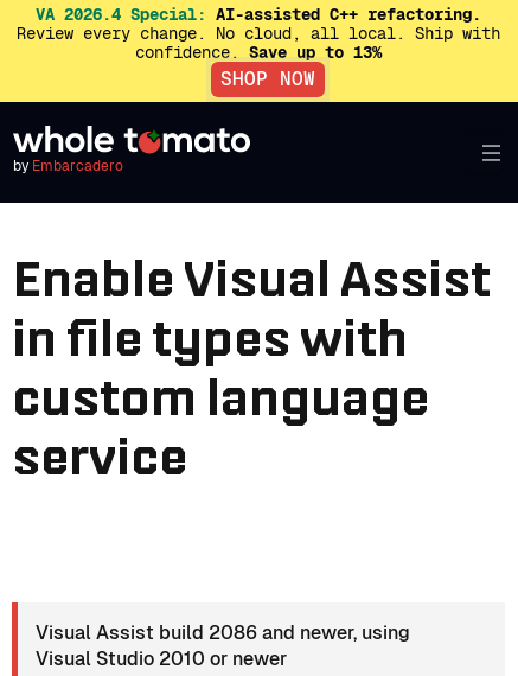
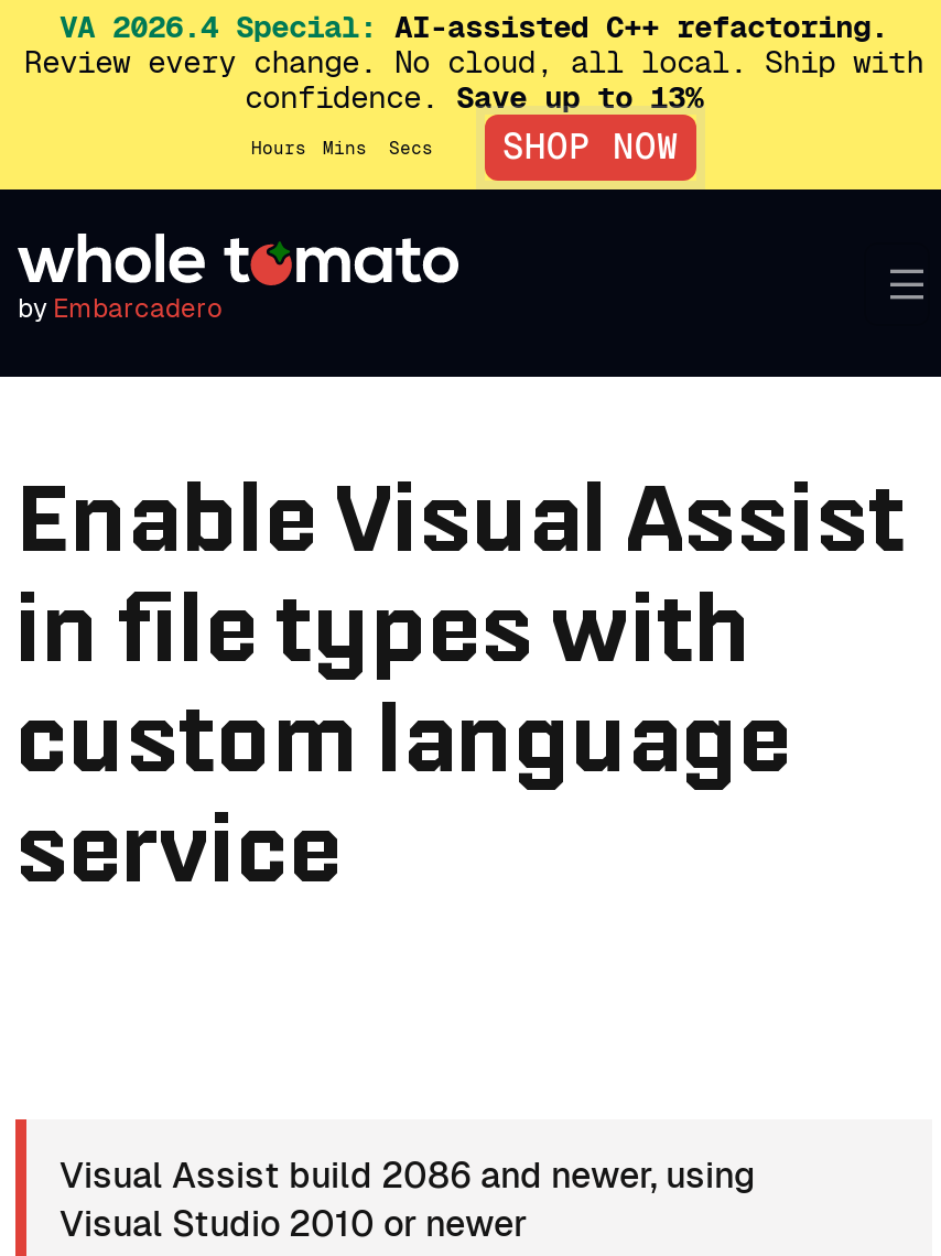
+ Hours
+ Mins
+ Secs
